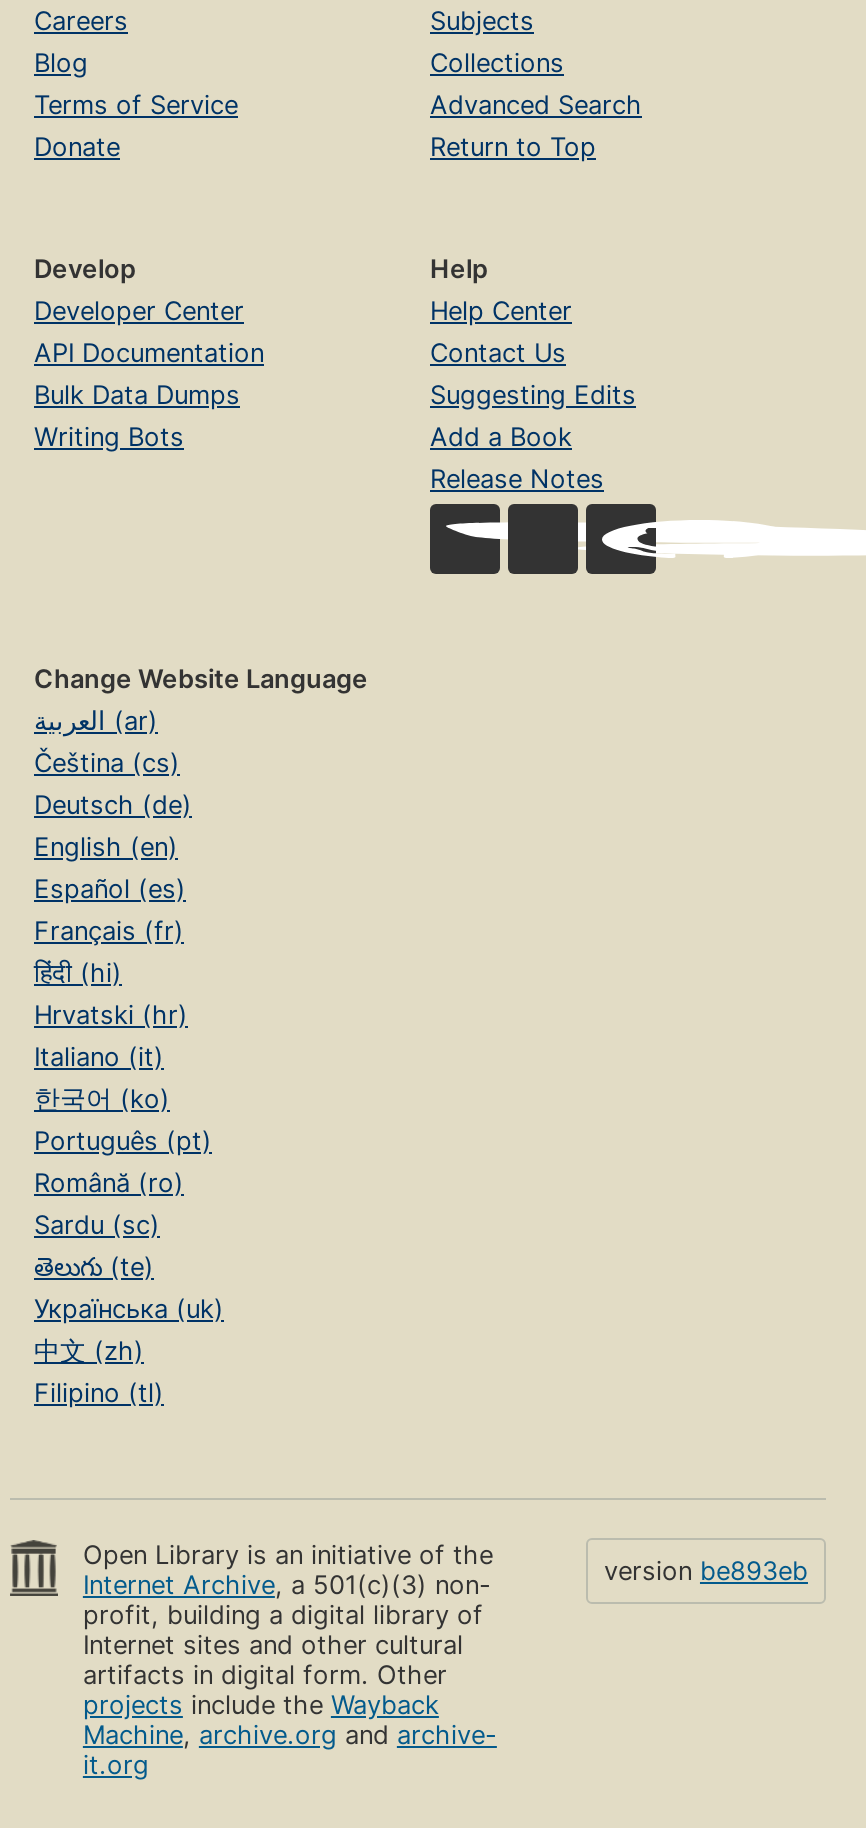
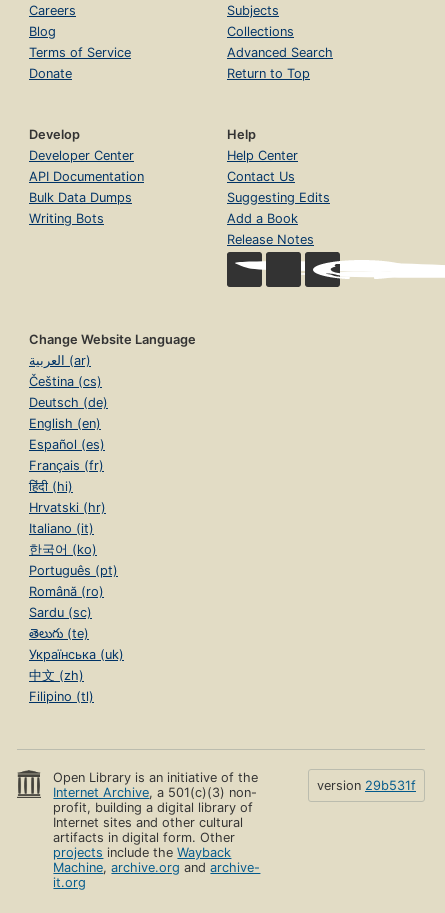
- version be893eb
+ version 29b531f
